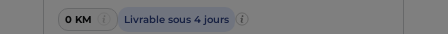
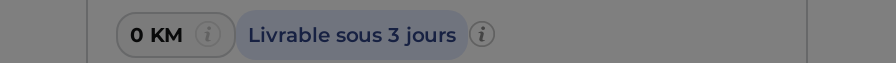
- Livrable sous 4 jours
+ Livrable sous 3 jours
